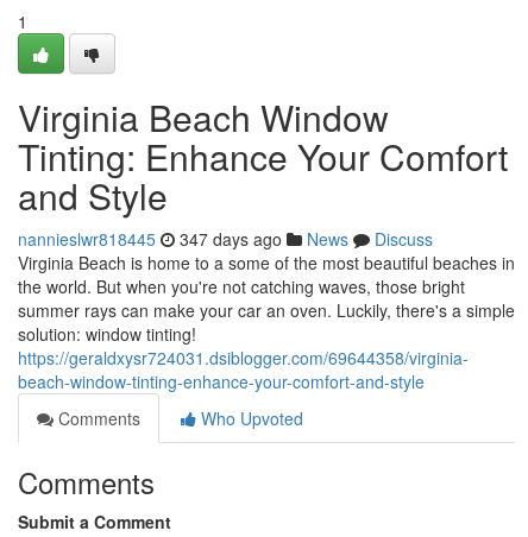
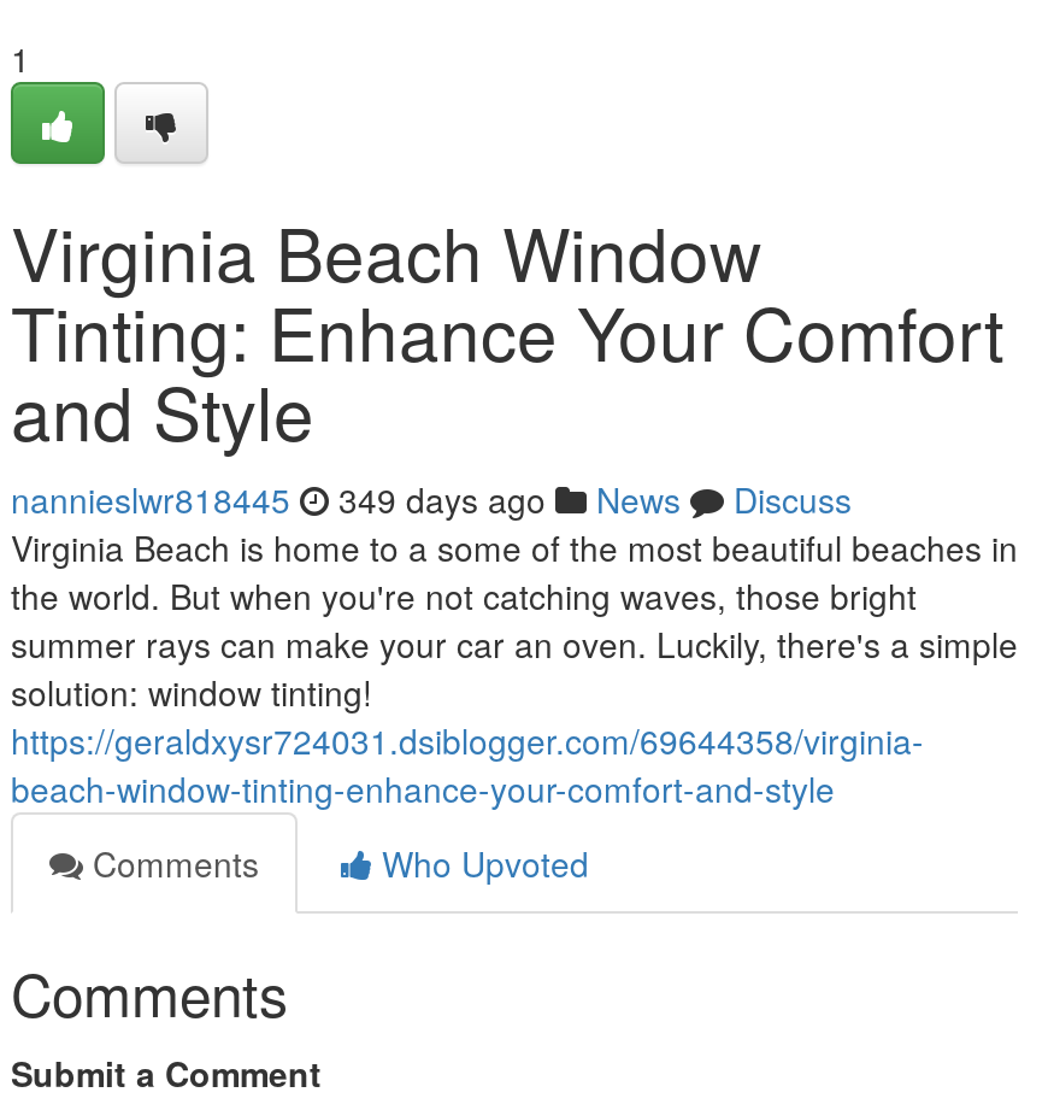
- nannieslwr818445 347 days ago News Discuss
+ nannieslwr818445 349 days ago News Discuss
